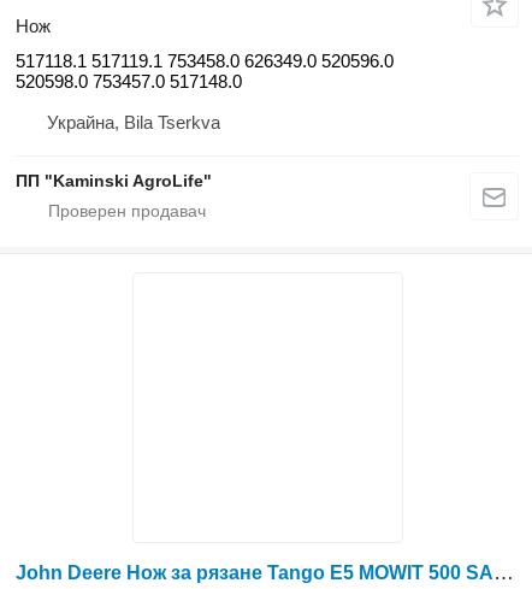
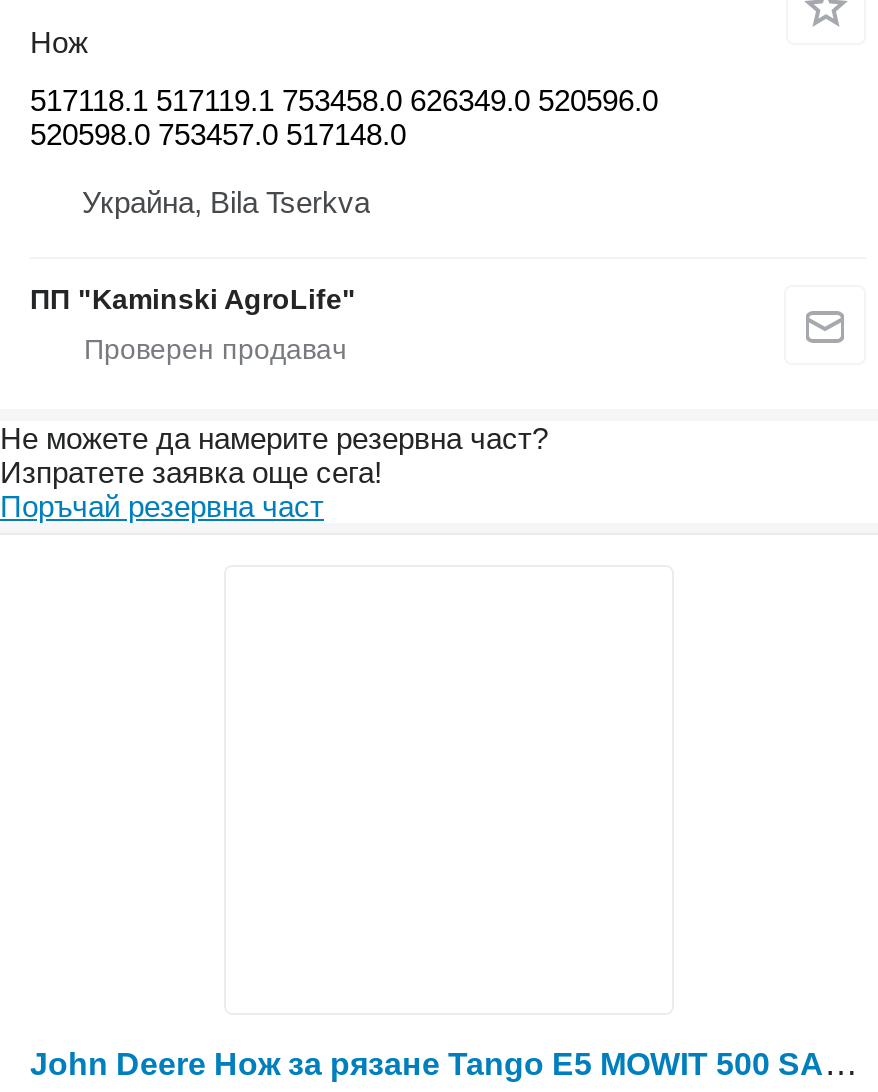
+ Не можете да намерите резервна част?
+ Изпратете заявка още сега!
+ Поръчай резервна част
